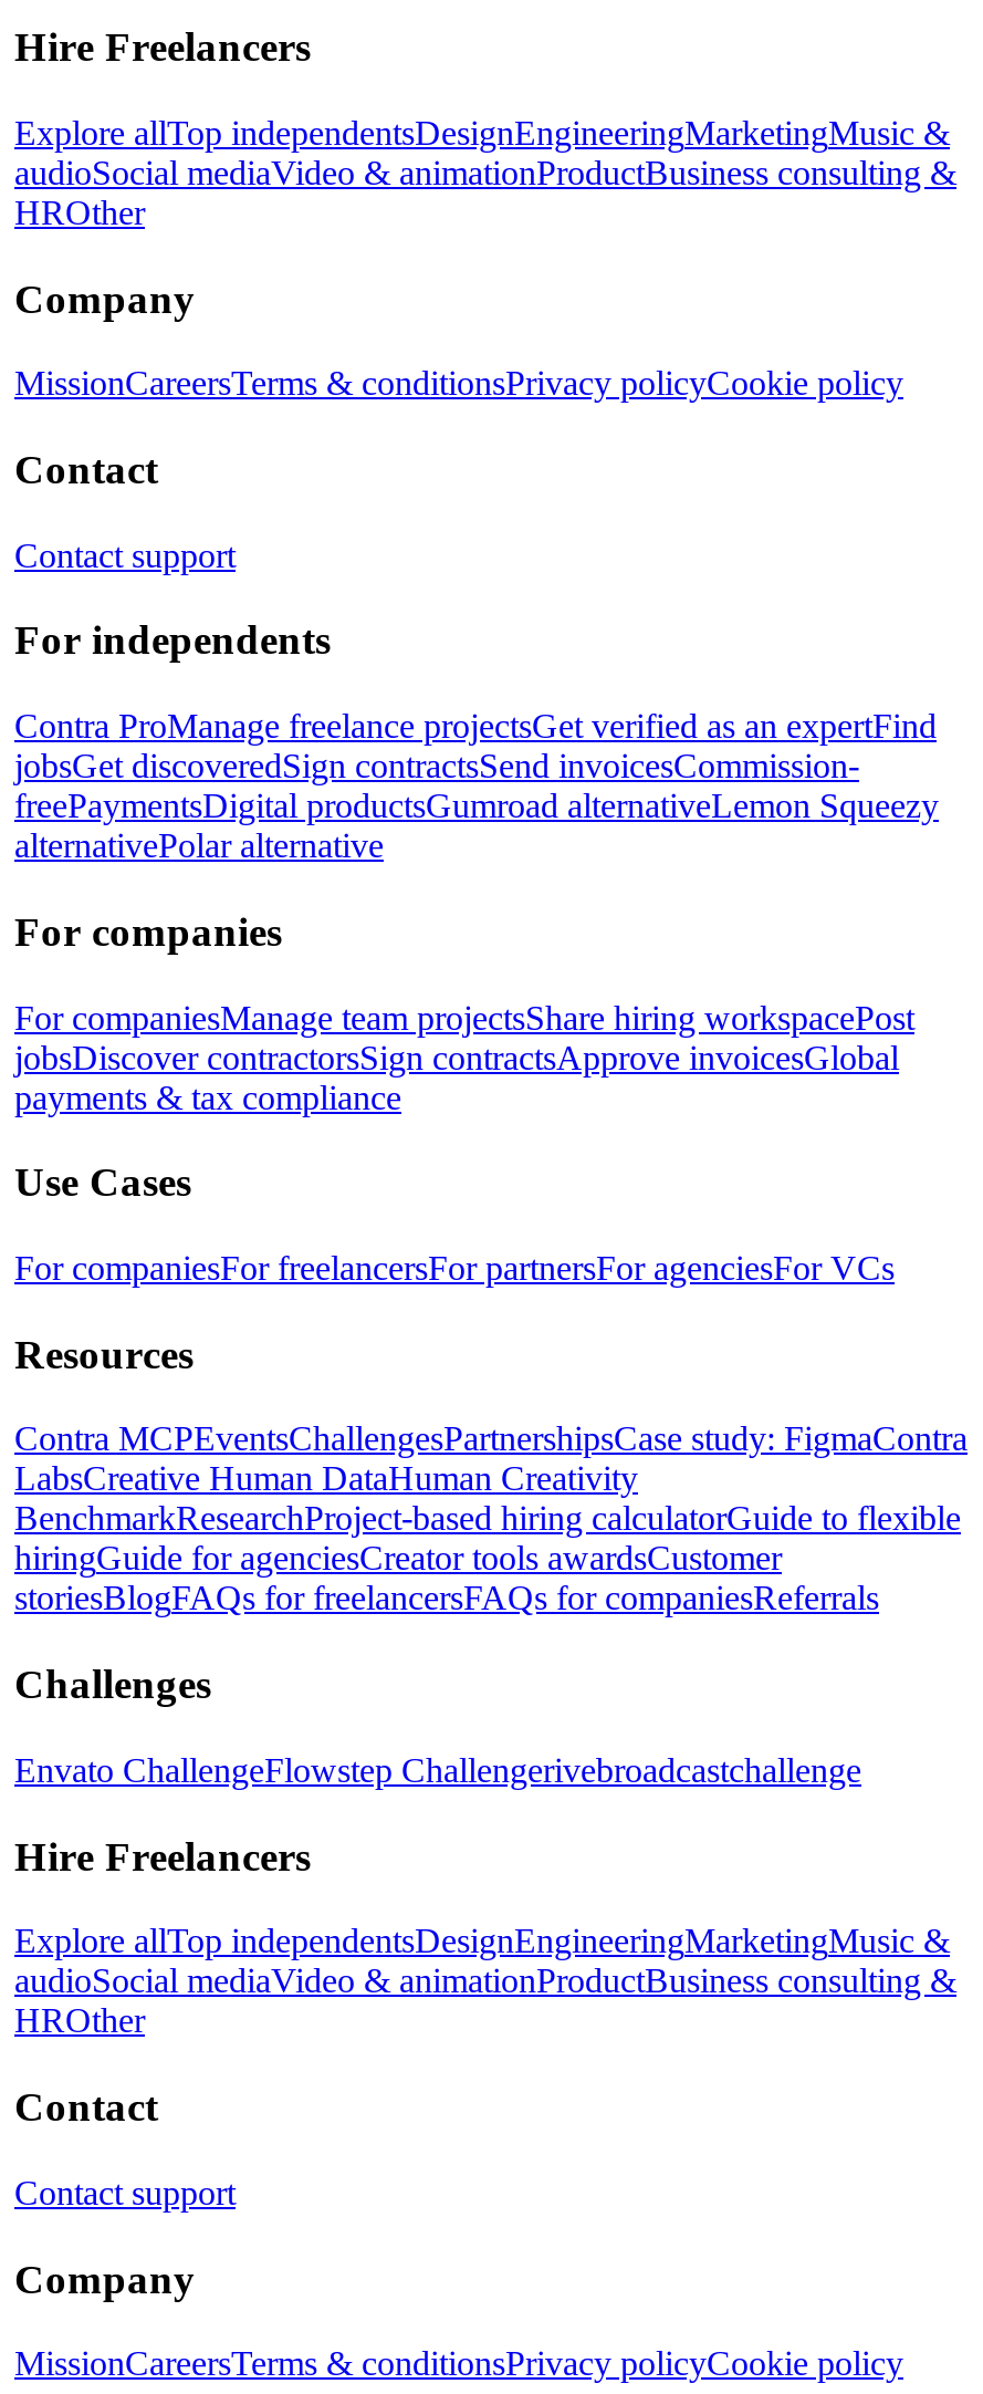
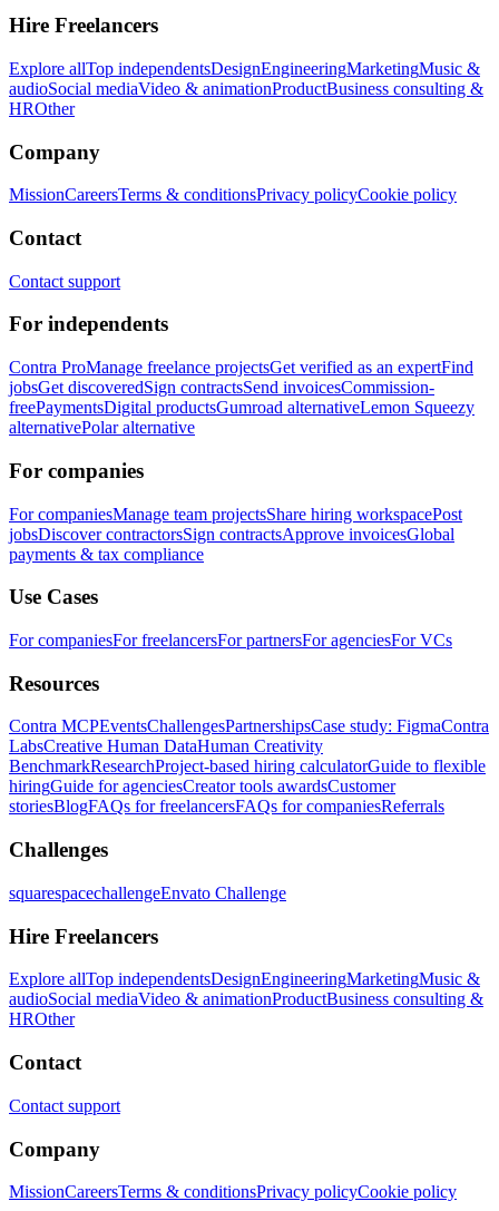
- Envato ChallengeFlowstep Challengerivebroadcastchallenge
+ squarespacechallengeEnvato Challenge
